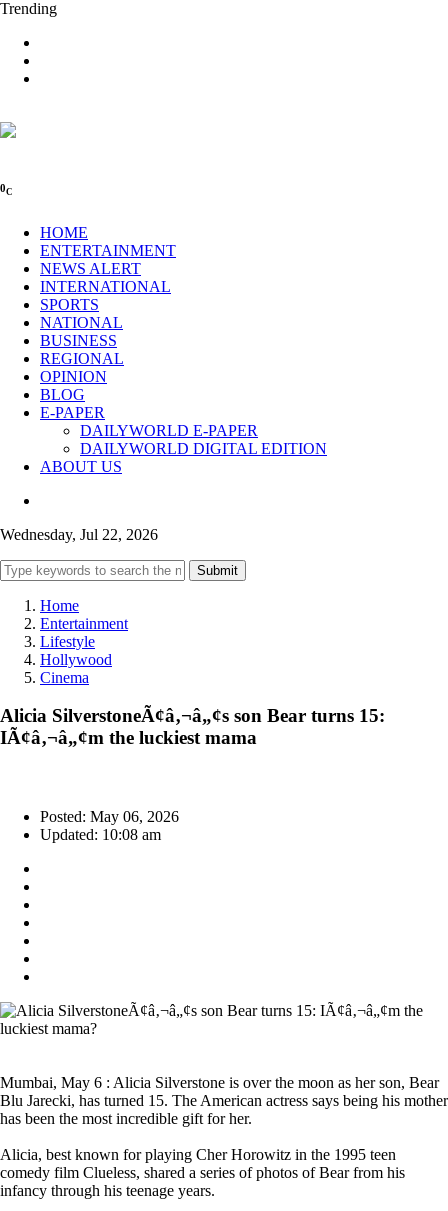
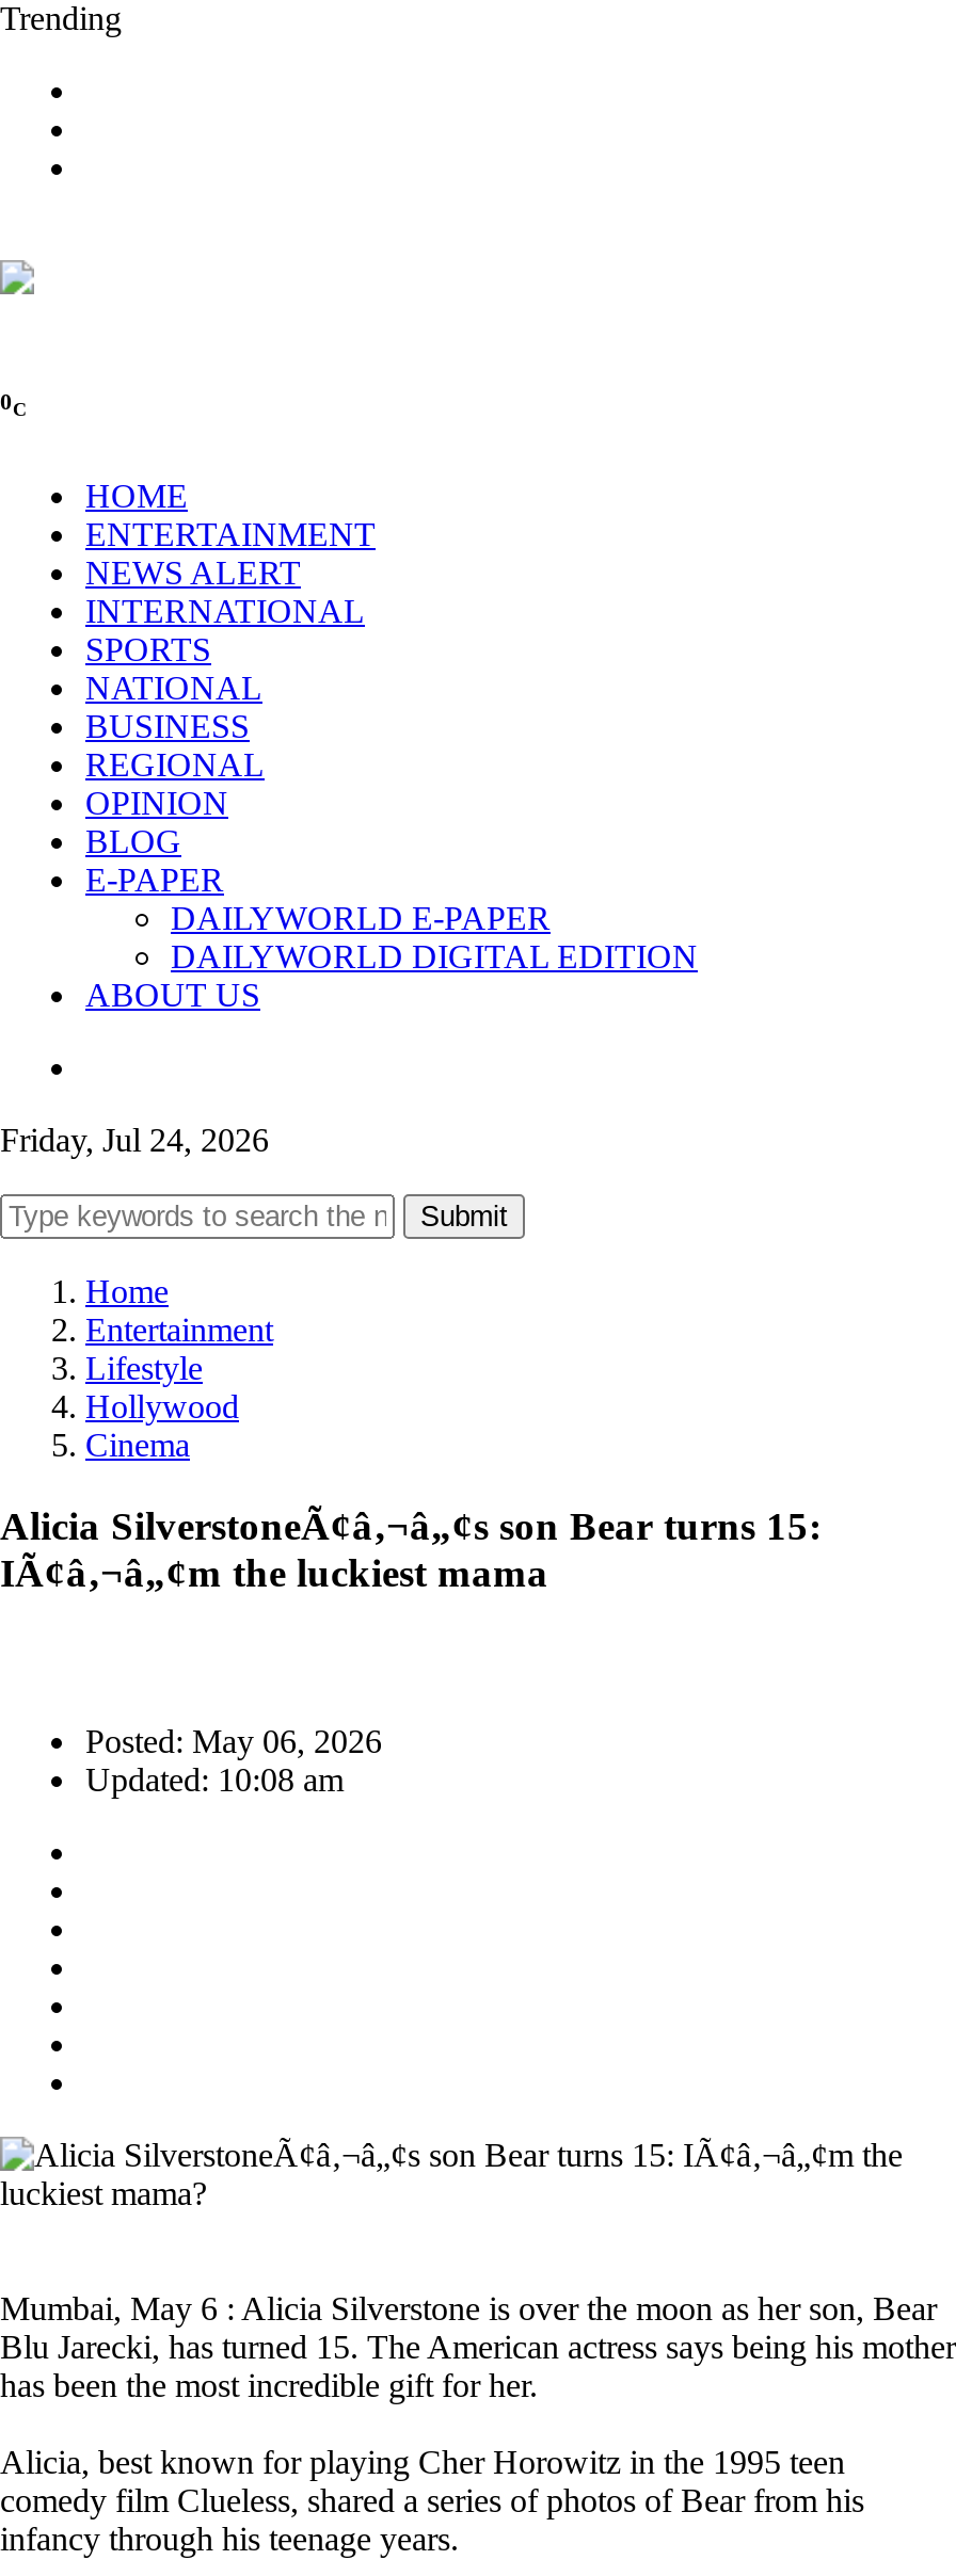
- Wednesday, Jul 22, 2026
+ Friday, Jul 24, 2026
